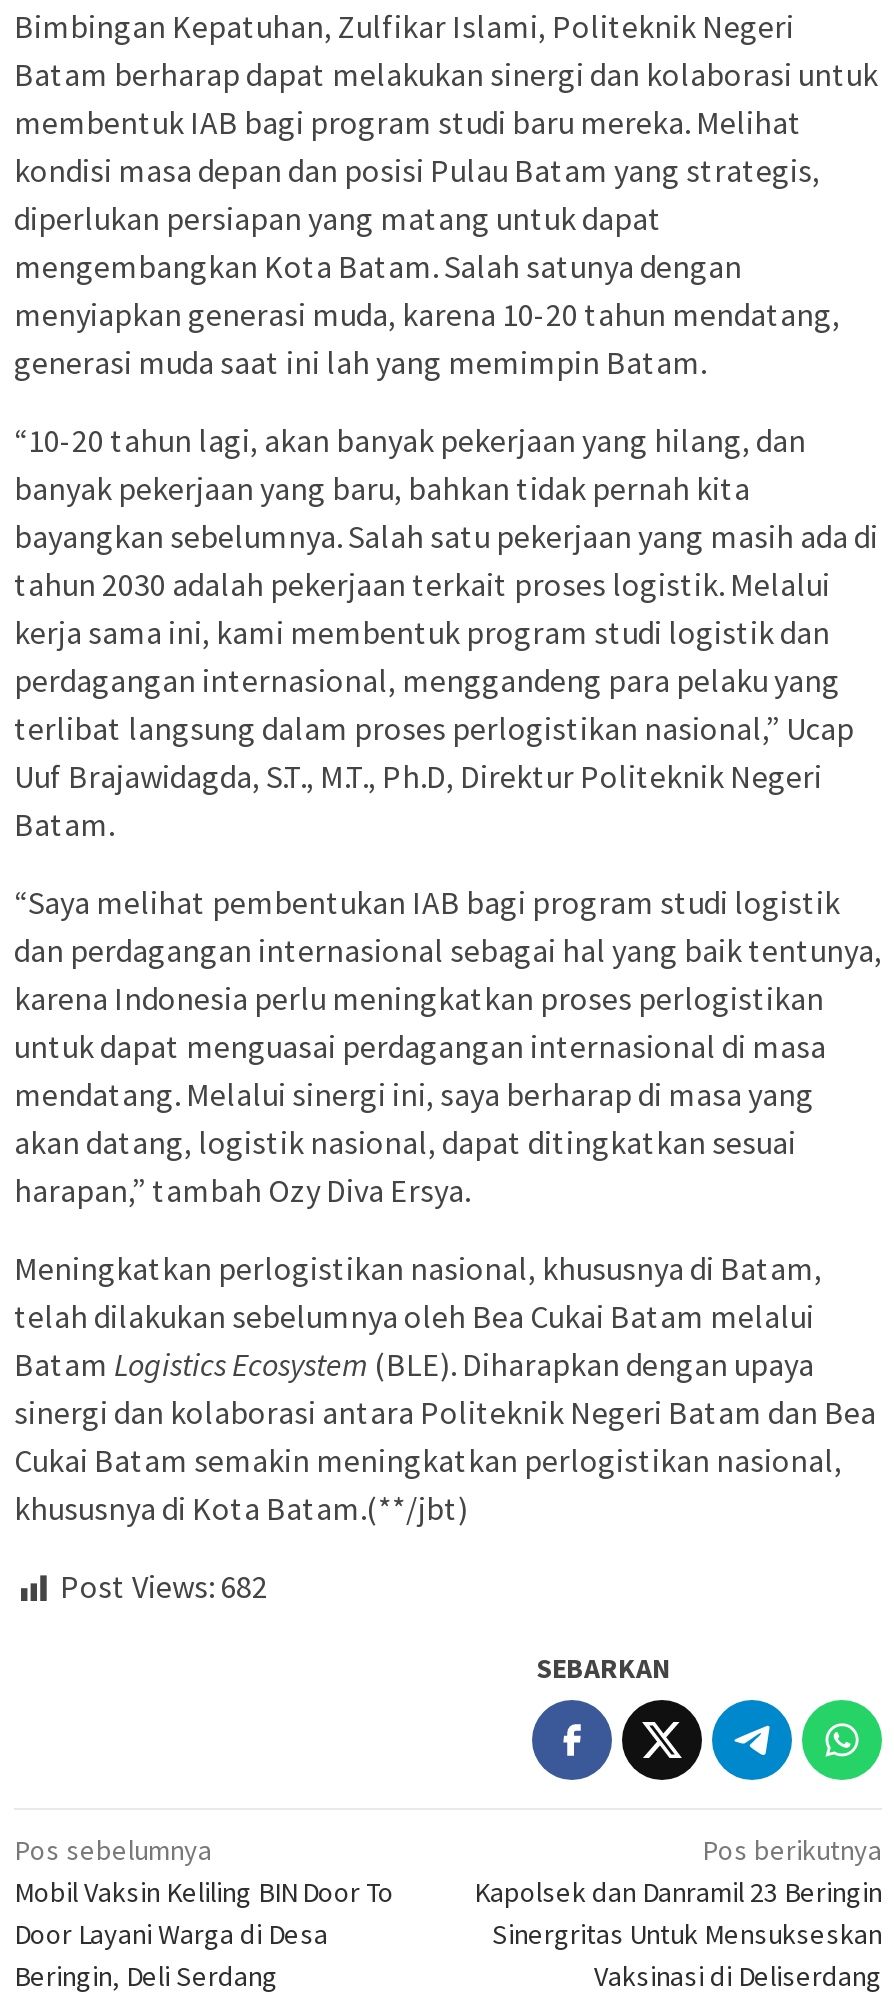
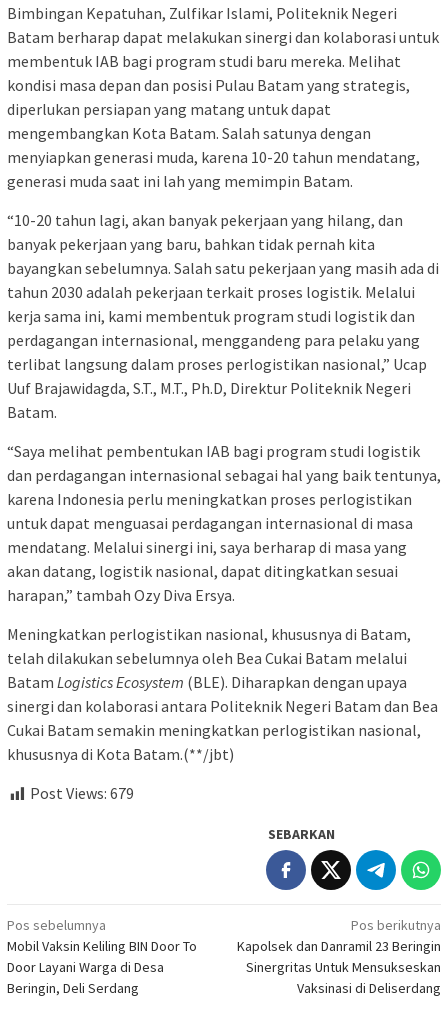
- Post Views: 682
+ Post Views: 679
